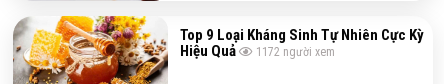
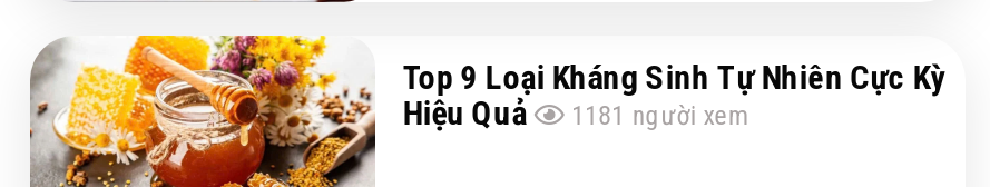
- Hiệu Quả 1172 người xem
+ Hiệu Quả 1181 người xem
